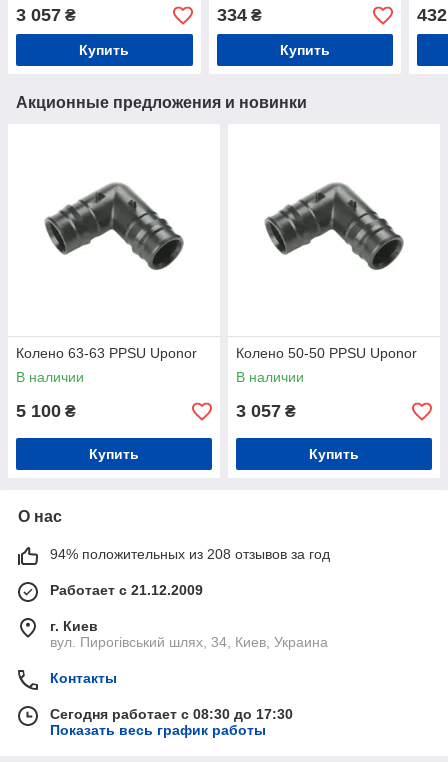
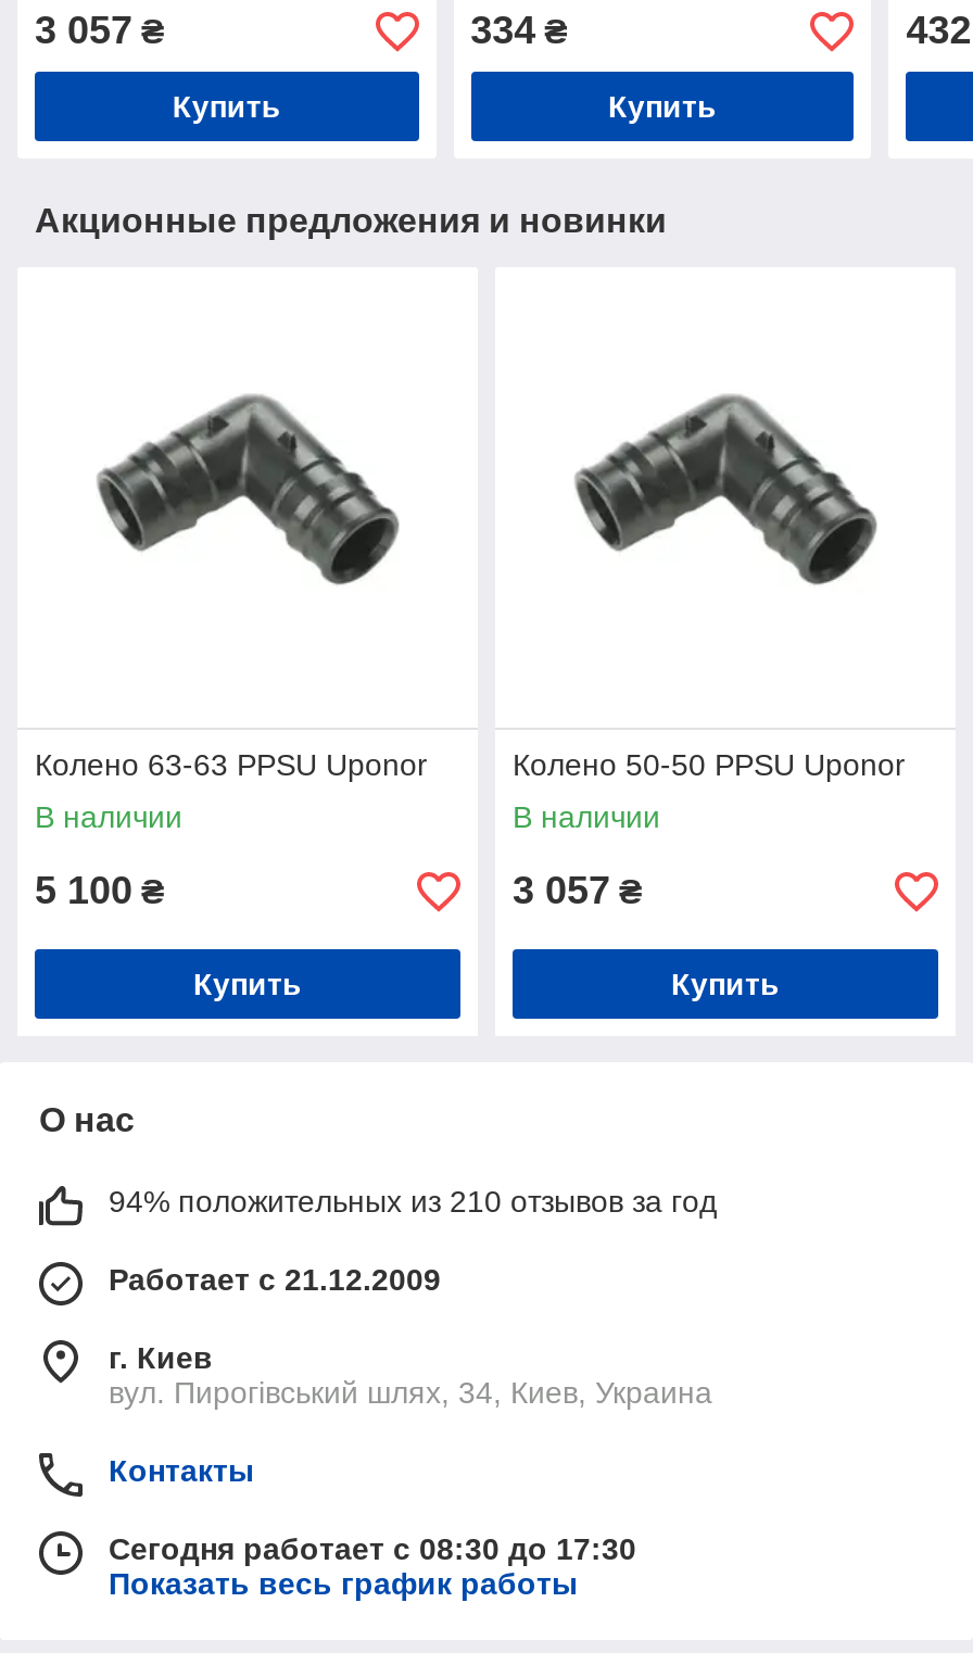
- 94% положительных из 208 отзывов за год
+ 94% положительных из 210 отзывов за год
